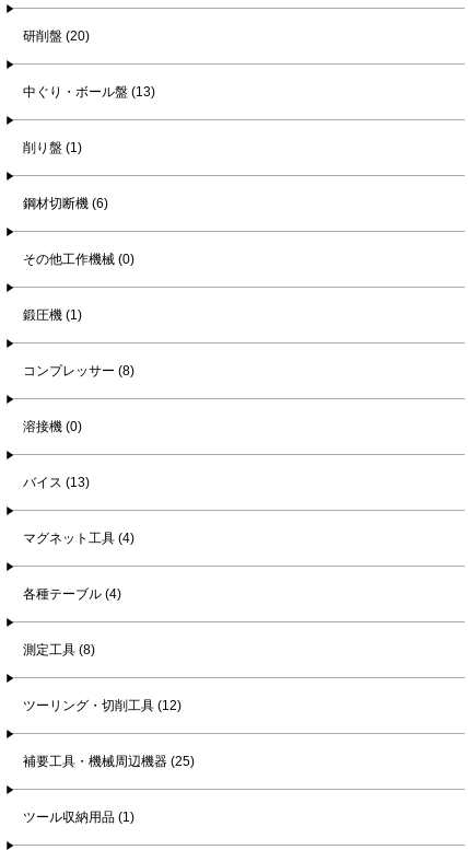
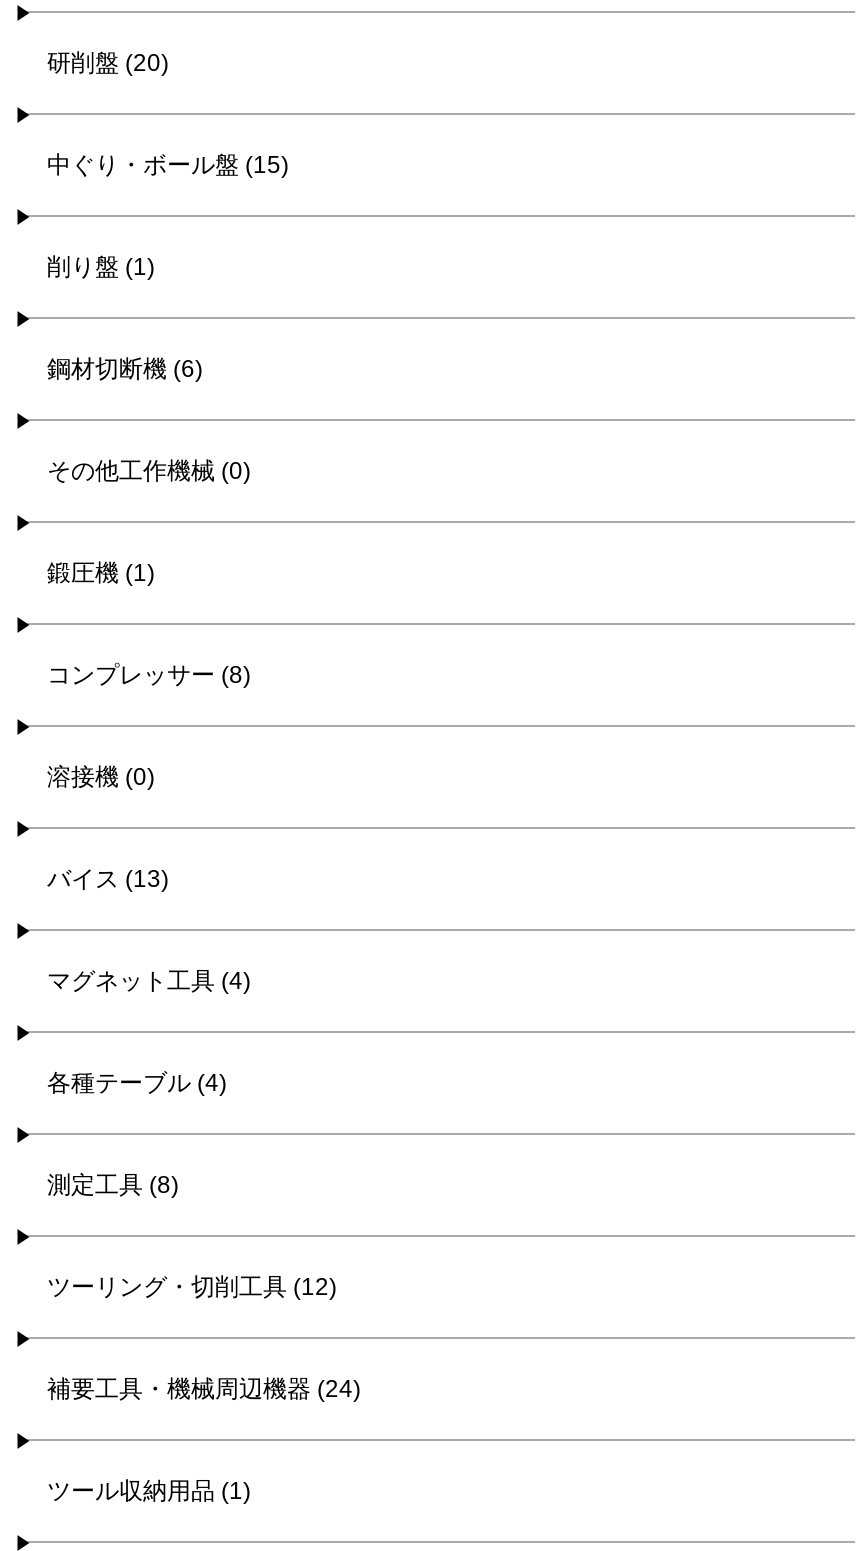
- 中ぐり・ボール盤 (13)
+ 中ぐり・ボール盤 (15)

- 補要工具・機械周辺機器 (25)
+ 補要工具・機械周辺機器 (24)
